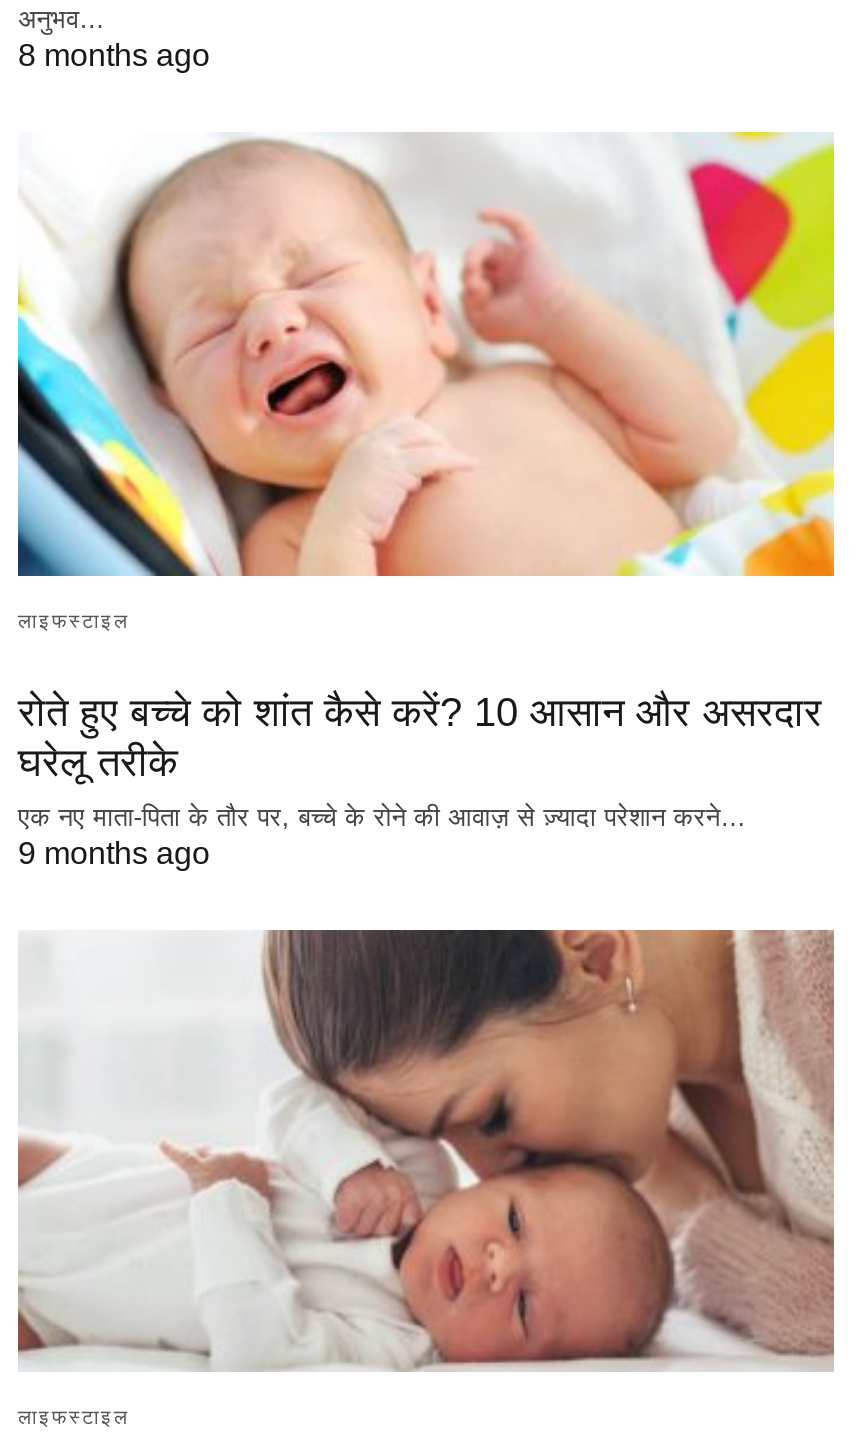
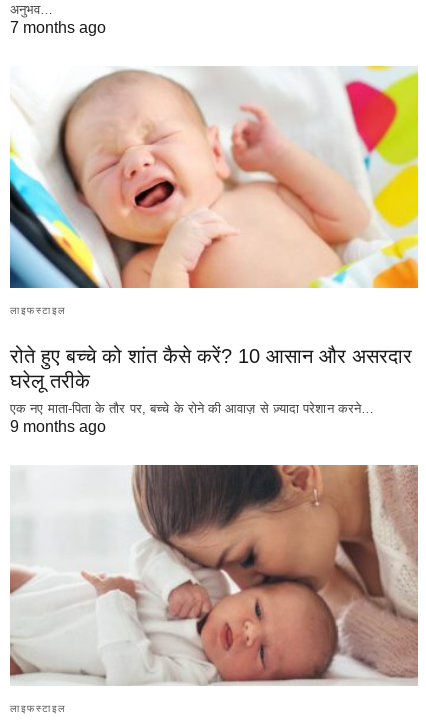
- 8 months ago
+ 7 months ago
